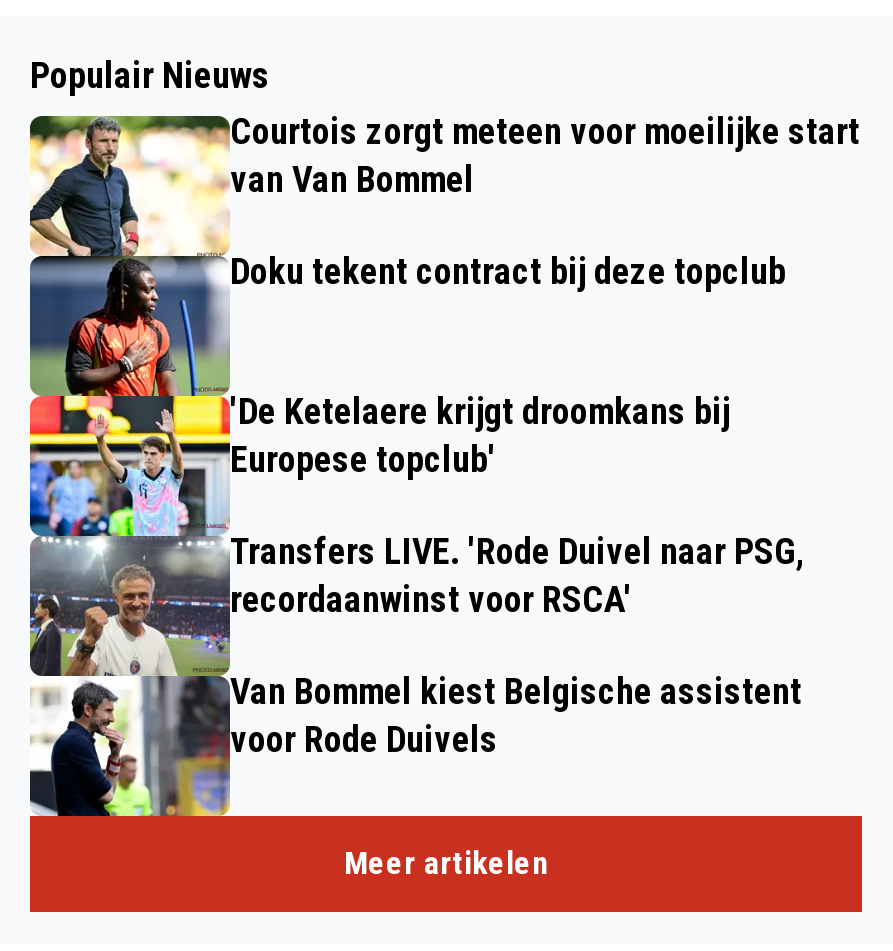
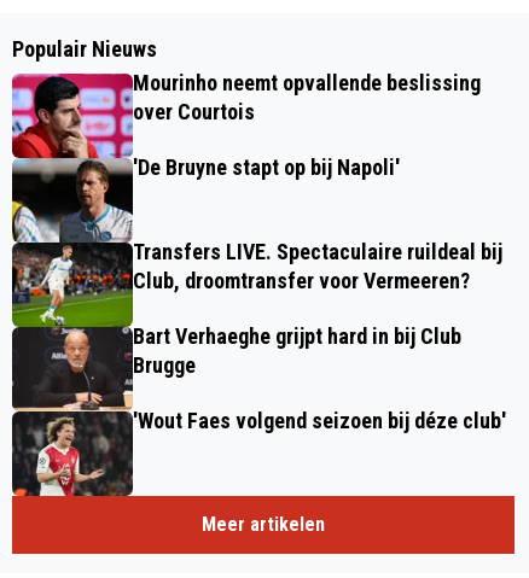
- [image]
- Courtois zorgt meteen voor moeilijke start
- van Van Bommel
+ [image]
+ Mourinho neemt opvallende beslissing
+ over Courtois

- Doku tekent contract bij deze topclub
+ 'De Bruyne stapt op bij Napoli'

- 'De Ketelaere krijgt droomkans bij
- Europese topclub'
+ Transfers LIVE. Spectaculaire ruildeal bij
+ Club, droomtransfer voor Vermeeren?

- Transfers LIVE. 'Rode Duivel naar PSG,
- recordaanwinst voor RSCA'
+ Bart Verhaeghe grijpt hard in bij Club
+ Brugge

- Van Bommel kiest Belgische assistent
- voor Rode Duivels
+ 'Wout Faes volgend seizoen bij déze club'
